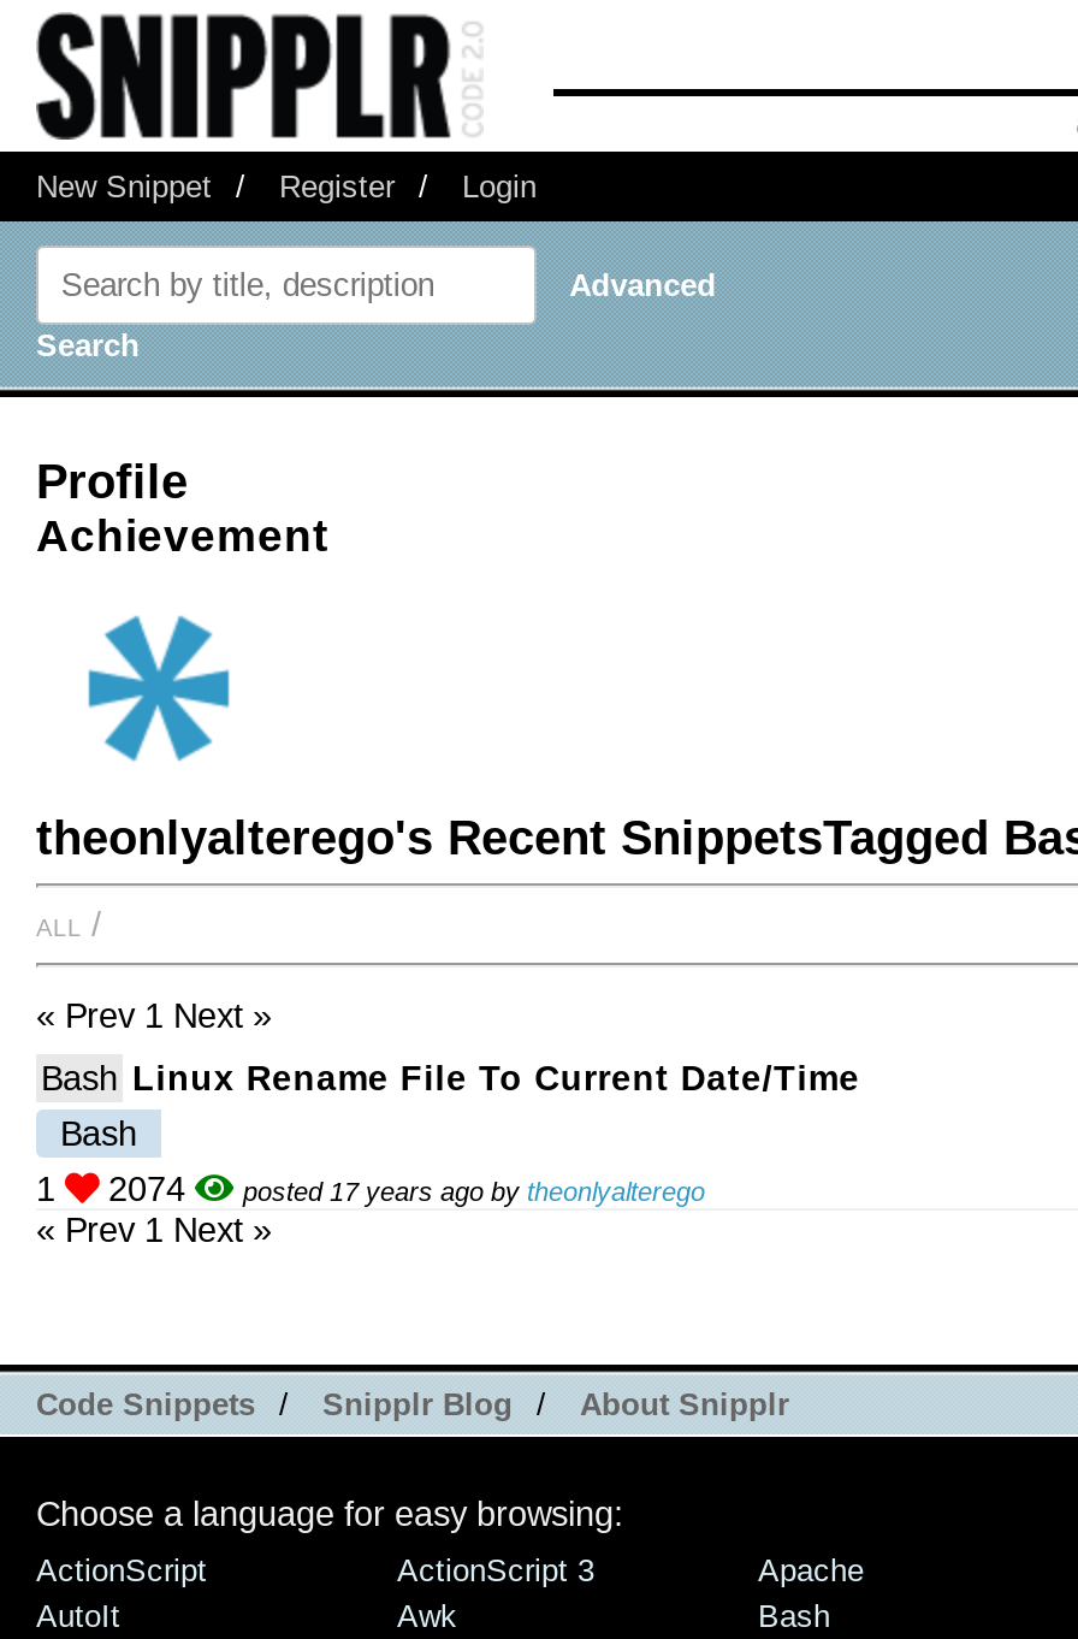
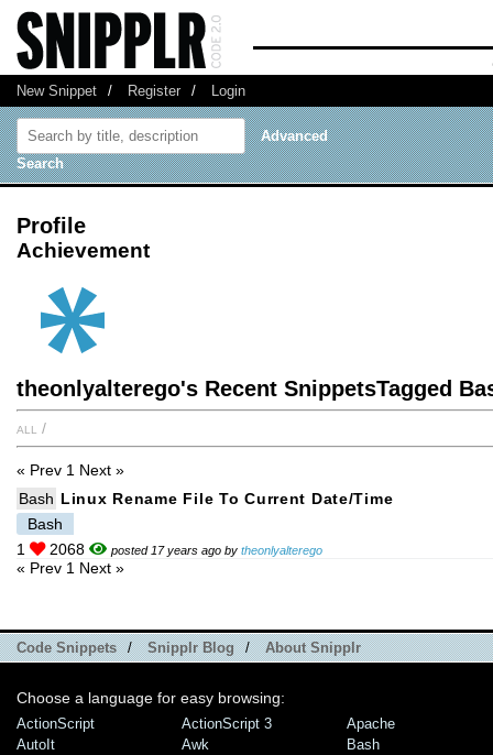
- 1 2074 posted 17 years ago by theonlyalterego
+ 1 2068 posted 17 years ago by theonlyalterego
